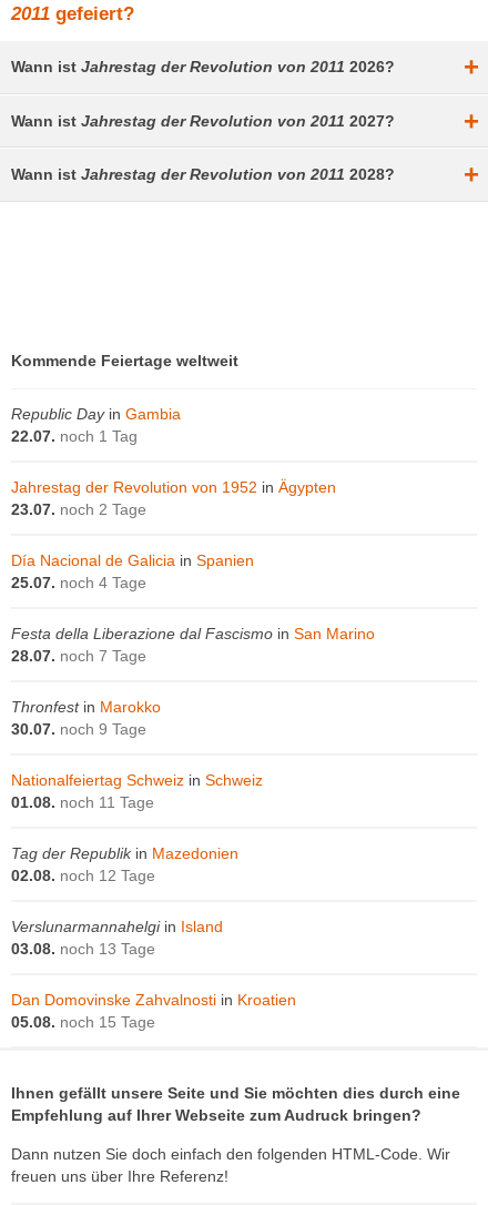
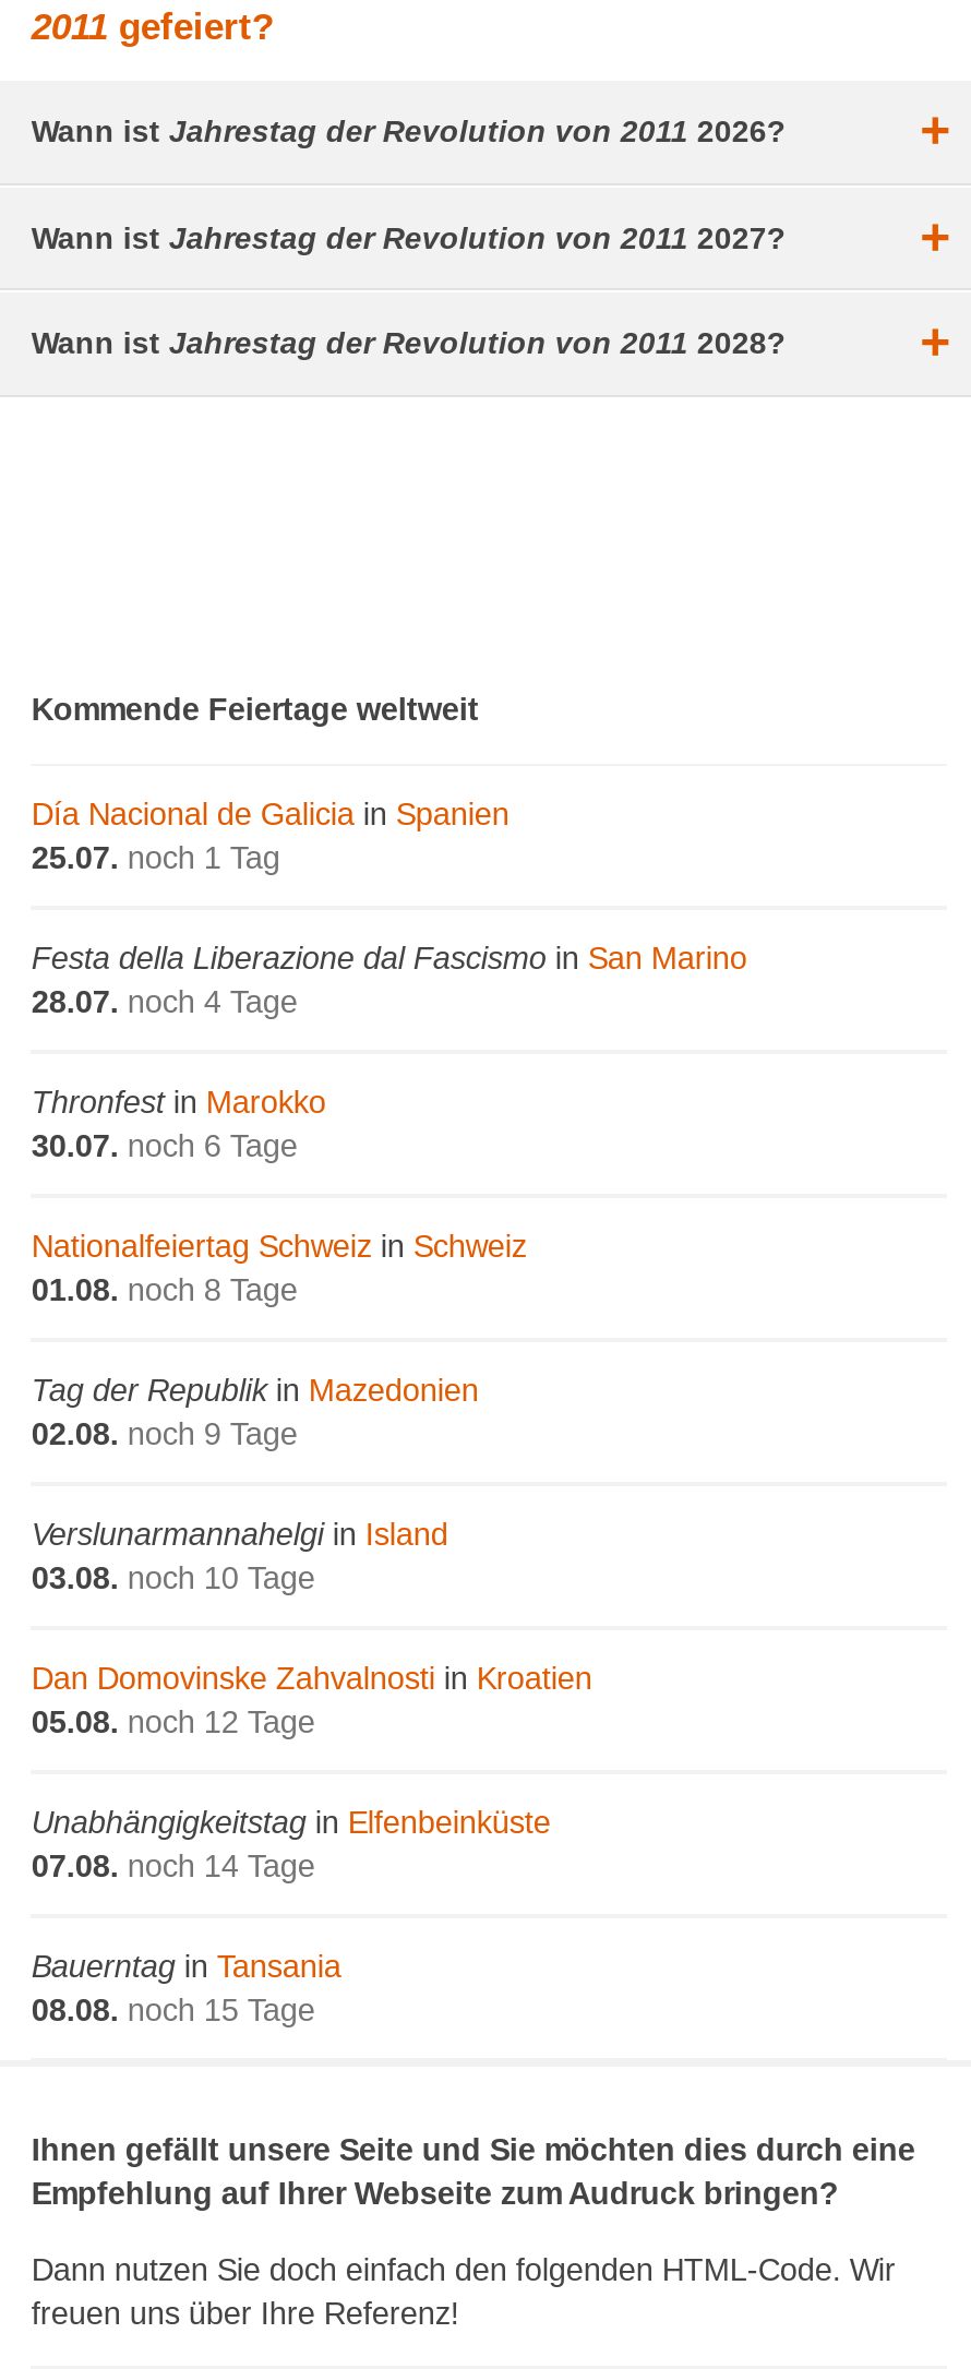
- Republic Day in Gambia
- 22.07. noch 1 Tag
- Jahrestag der Revolution von 1952 in Ägypten
- 23.07. noch 2 Tage

moved up: Día Nacional de Galicia in Spanien

- 25.07. noch 4 Tage
+ 25.07. noch 1 Tag

moved up: Festa della Liberazione dal Fascismo in San Marino

- 28.07. noch 7 Tage
+ 28.07. noch 4 Tage

moved up: Thronfest in Marokko

- 30.07. noch 9 Tage
+ 30.07. noch 6 Tage

moved up: Nationalfeiertag Schweiz in Schweiz

- 01.08. noch 11 Tage
+ 01.08. noch 8 Tage

moved up: Tag der Republik in Mazedonien

- 02.08. noch 12 Tage
+ 02.08. noch 9 Tage

moved up: Verslunarmannahelgi in Island

- 03.08. noch 13 Tage
+ 03.08. noch 10 Tage

moved up: Dan Domovinske Zahvalnosti in Kroatien

- 05.08. noch 15 Tage
+ 05.08. noch 12 Tage
+ Unabhängigkeitstag in Elfenbeinküste
+ 07.08. noch 14 Tage
+ Bauerntag in Tansania
+ 08.08. noch 15 Tage
